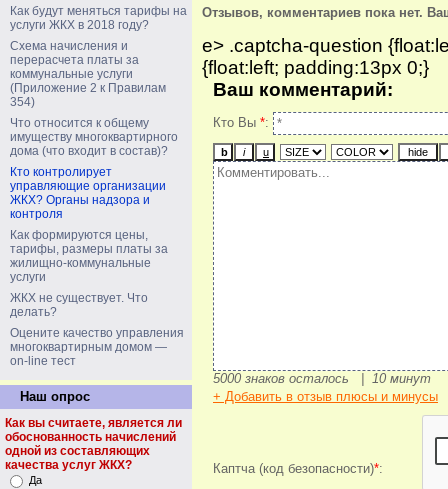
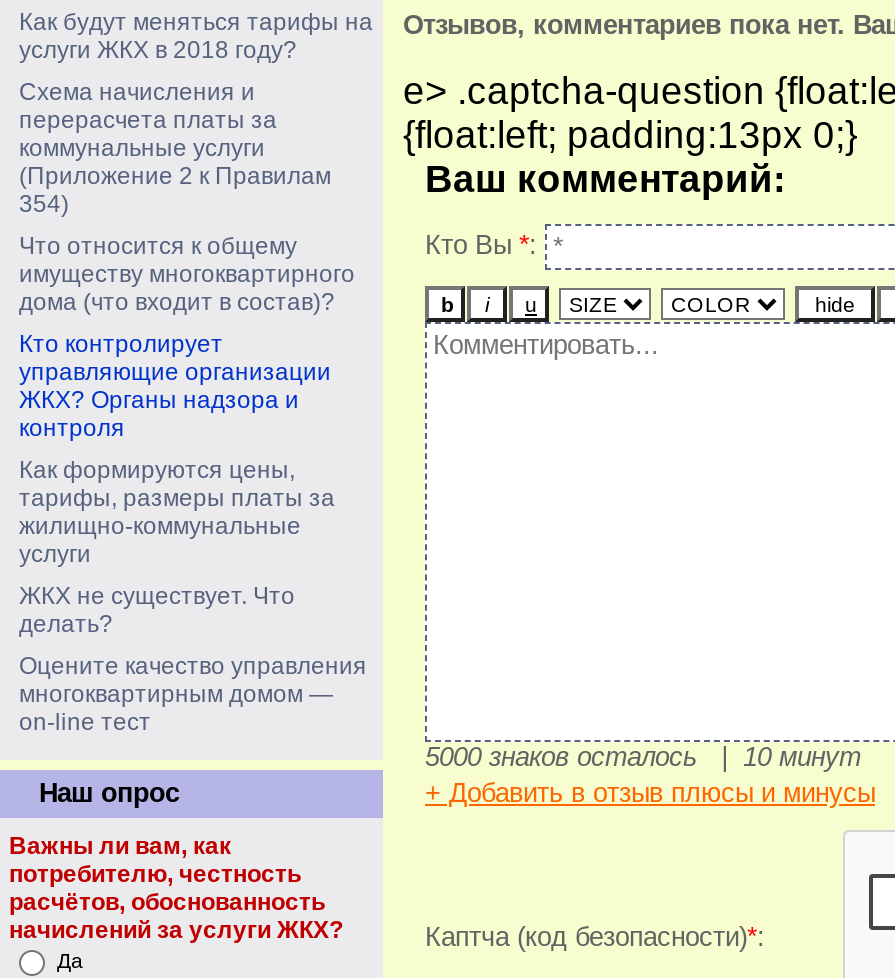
- Как вы считаете, является ли
- обоснованность начислений
- одной из составляющих
- качества услуг ЖКХ?
+ Важны ли вам, как
+ потребителю, честность
+ расчётов, обоснованность
+ начислений за услуги ЖКХ?
